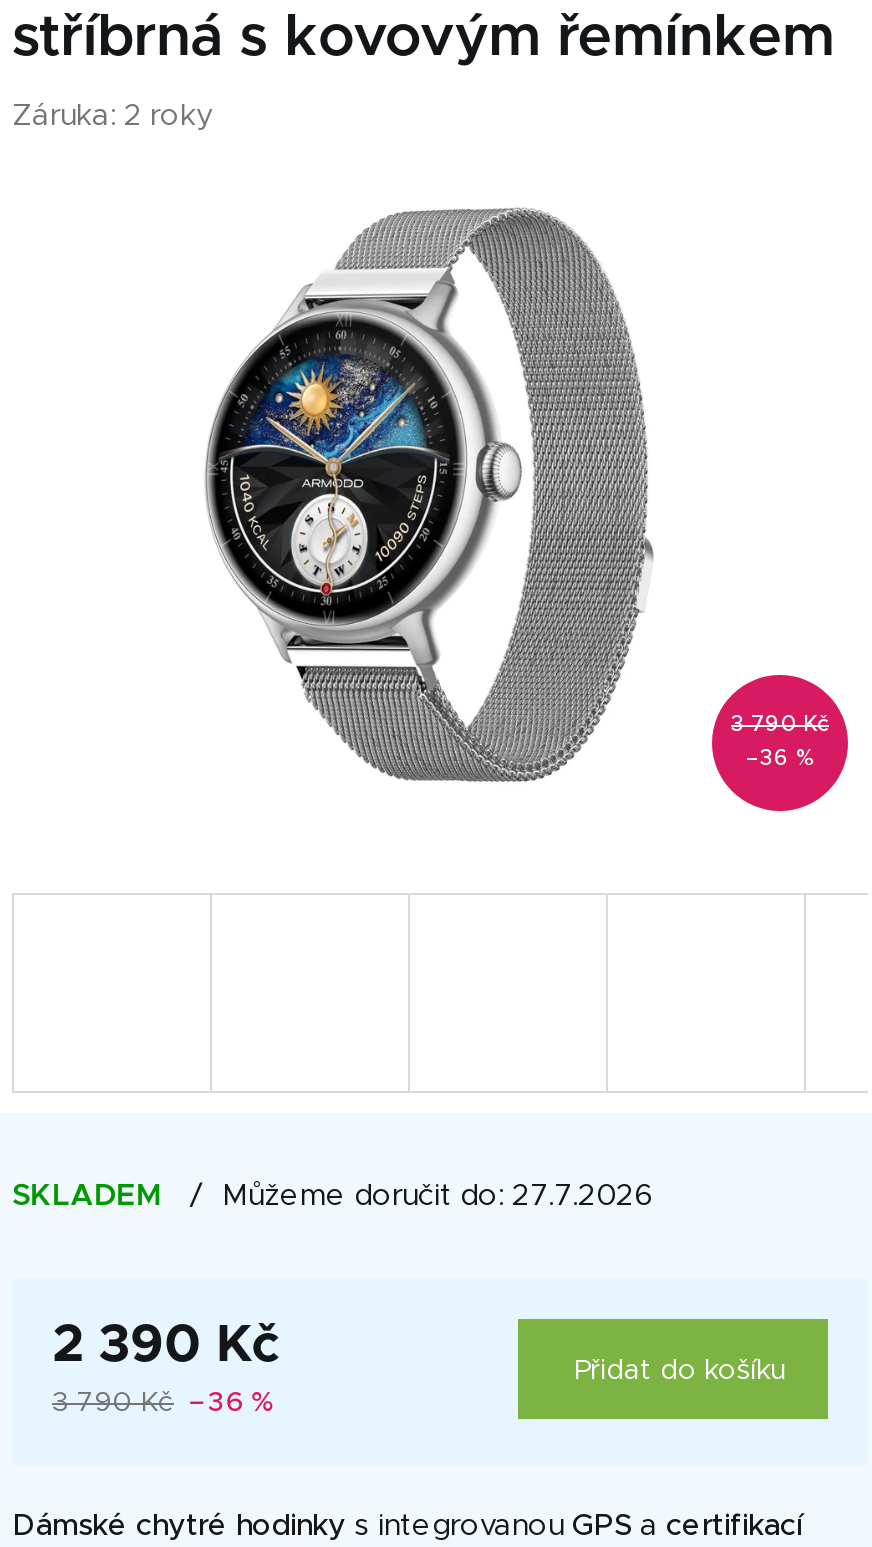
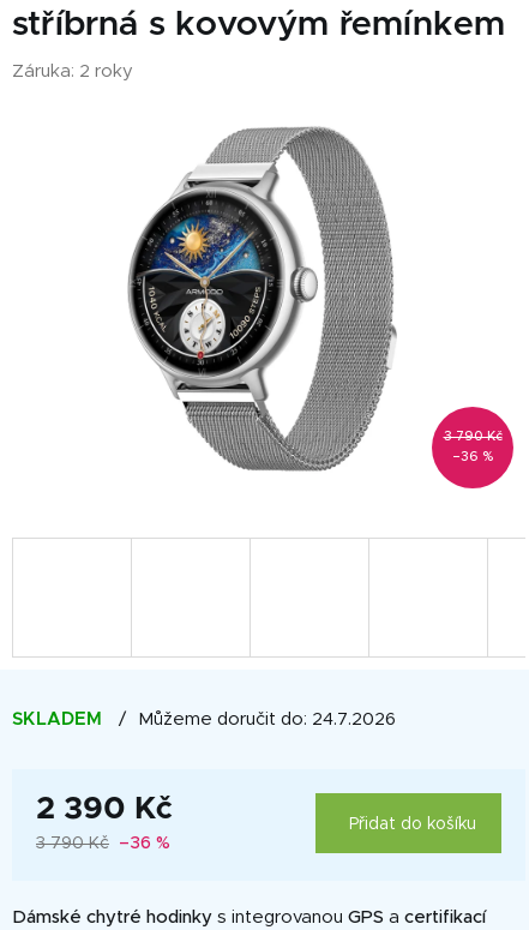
- Můžeme doručit do: 27.7.2026
+ Můžeme doručit do: 24.7.2026
